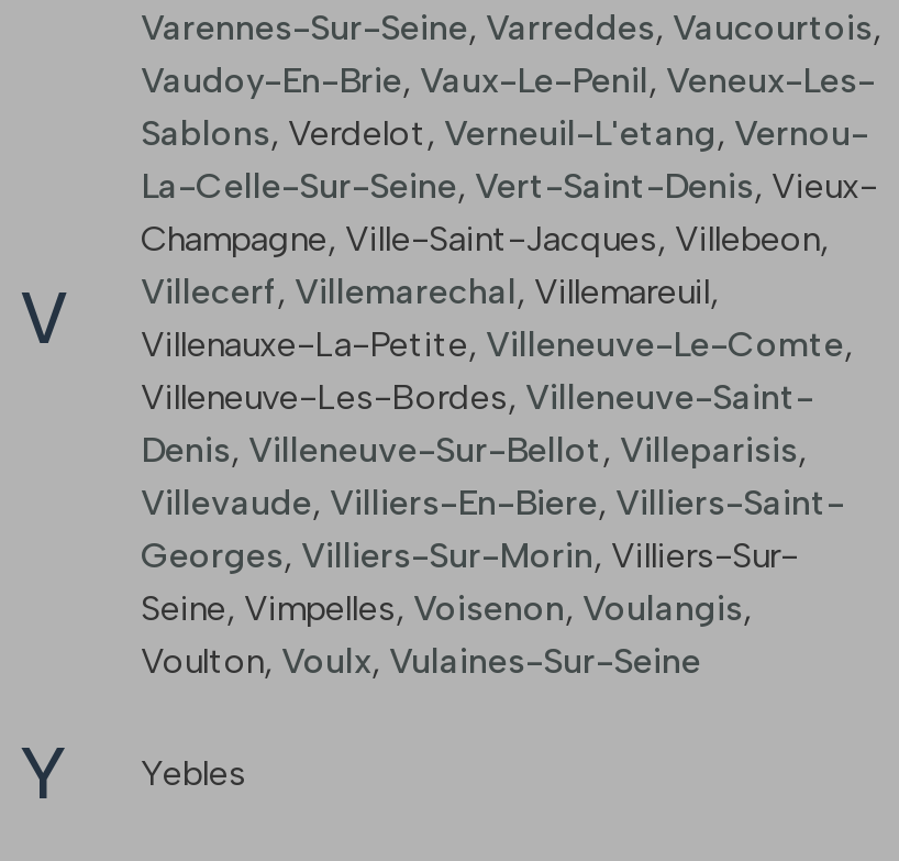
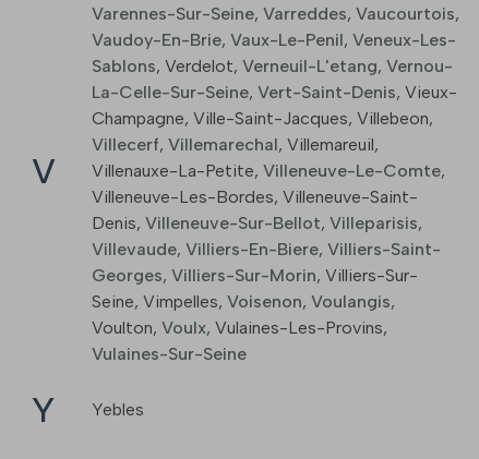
- Voulton, Voulx, Vulaines-Sur-Seine
+ Voulton, Voulx, Vulaines-Les-Provins,
+ Vulaines-Sur-Seine
